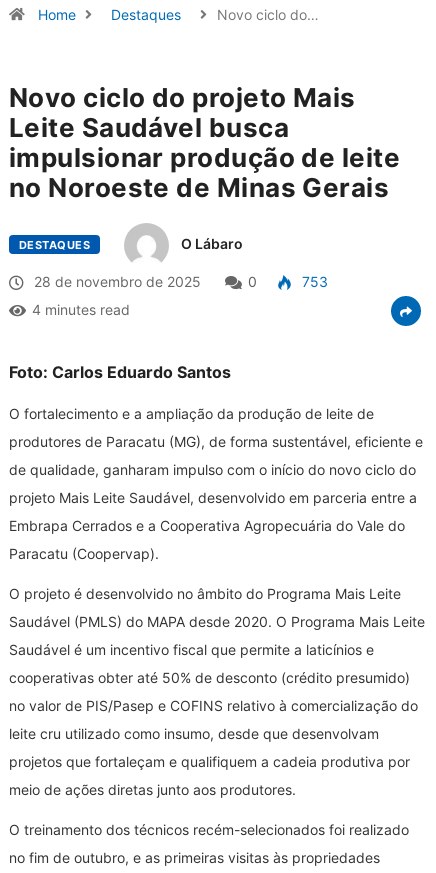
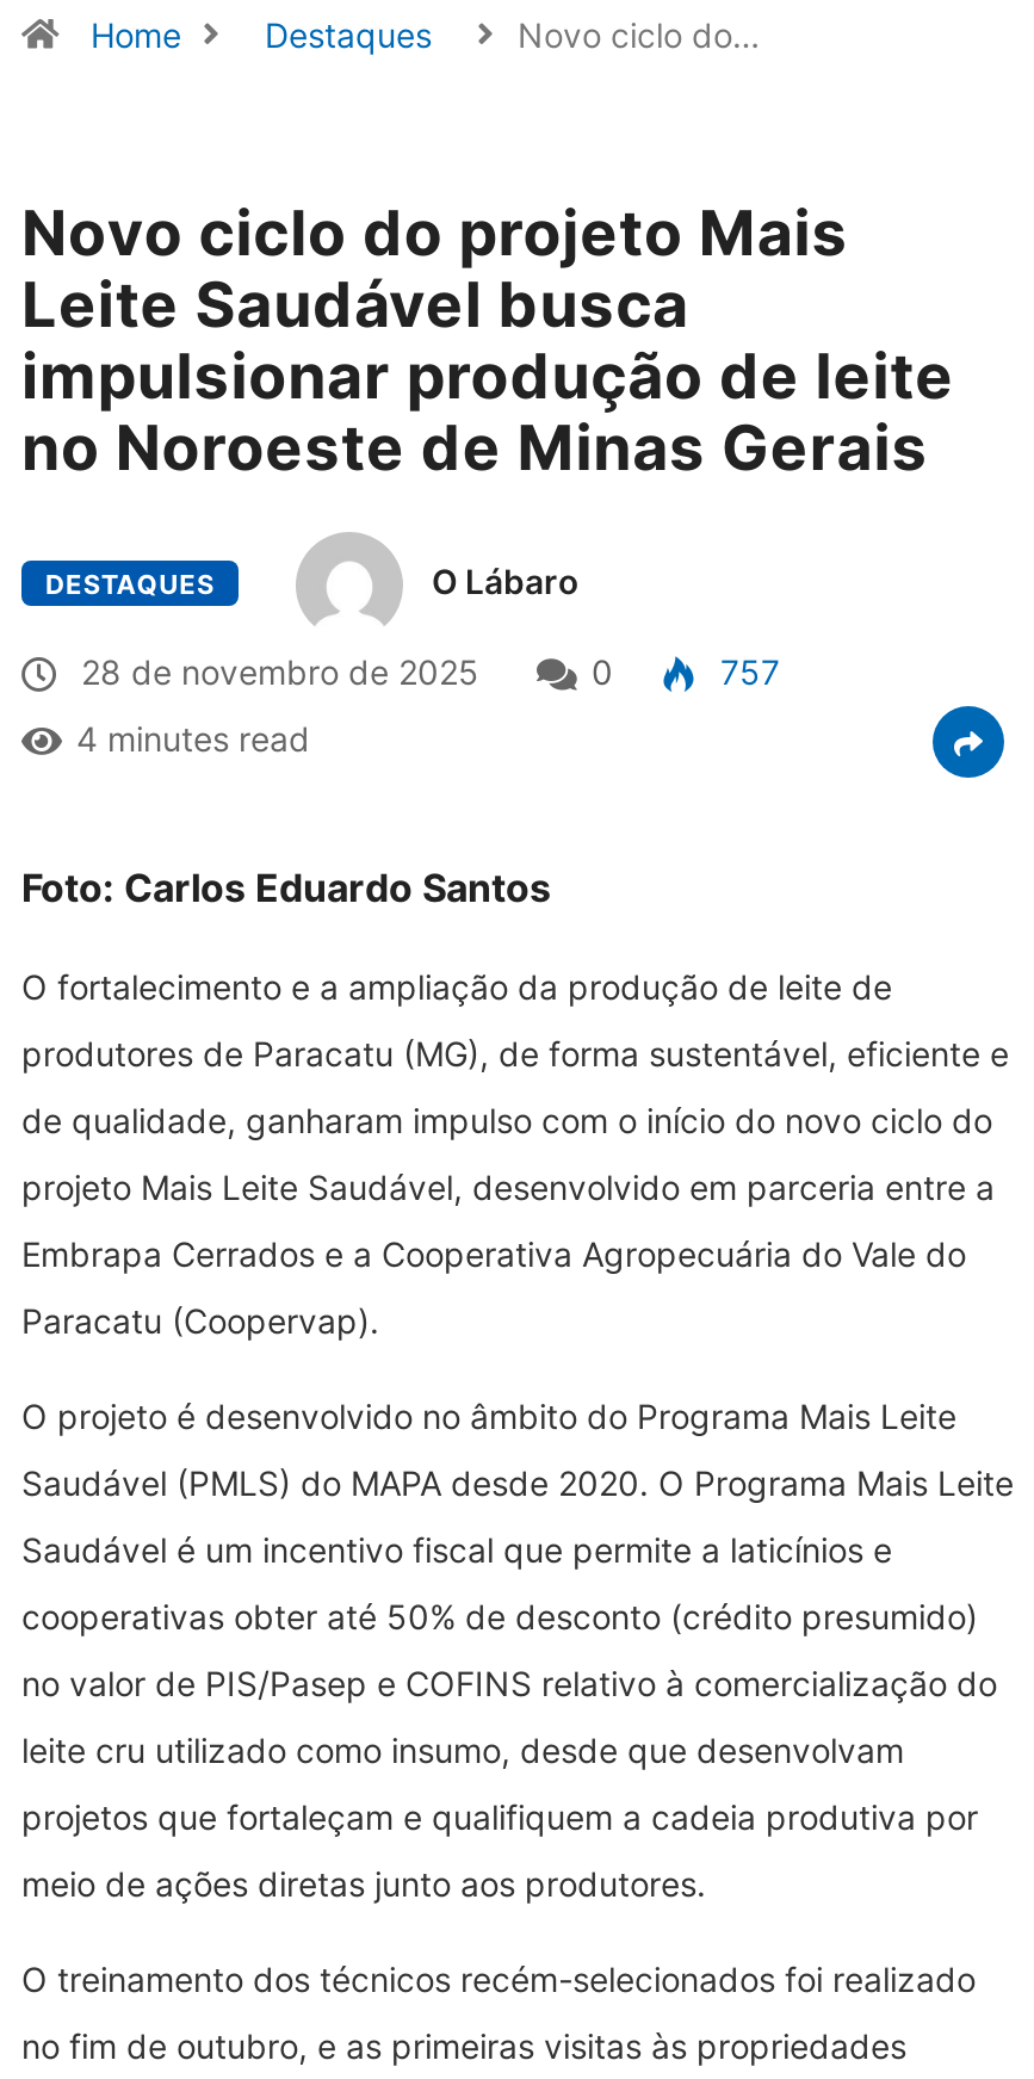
- 753
+ 757
